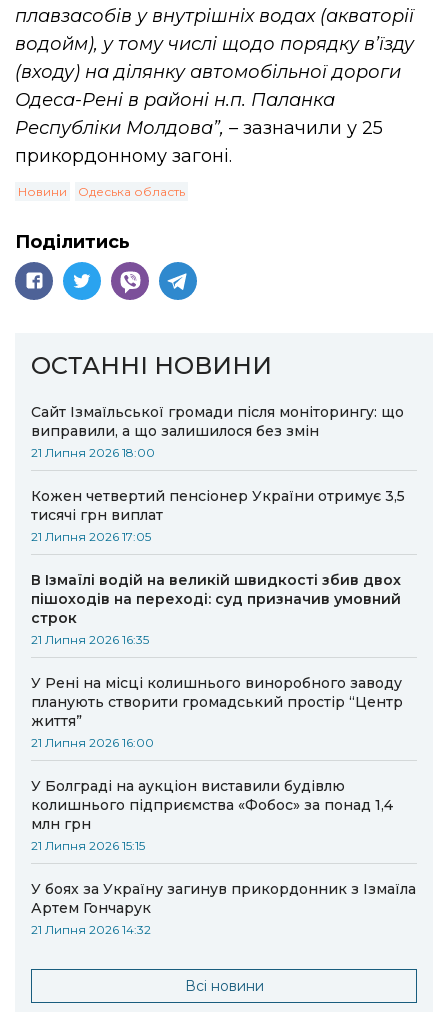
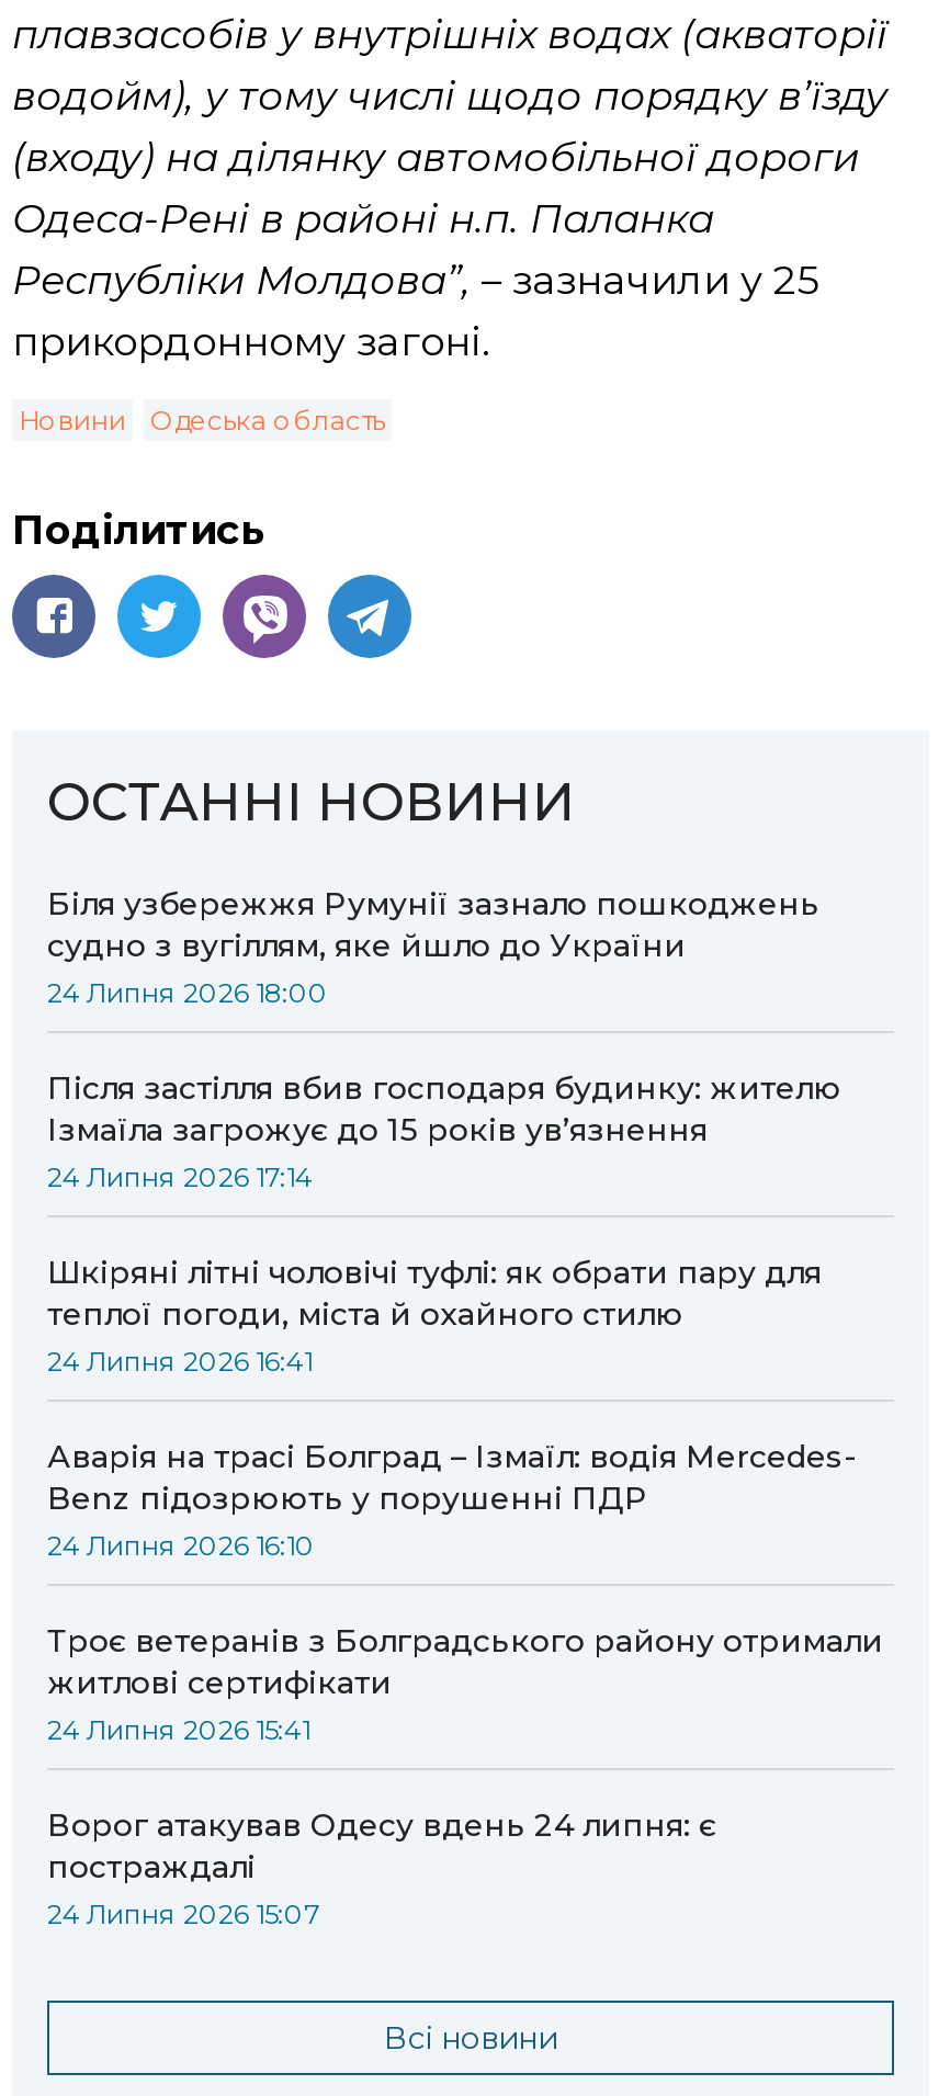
- Сайт Ізмаїльської громади після моніторингу: що
- виправили, а що залишилося без змін
- 21 Липня 2026 18:00
+ Біля узбережжя Румунії зазнало пошкоджень
+ судно з вугіллям, яке йшло до України
+ 24 Липня 2026 18:00

- Кожен четвертий пенсіонер України отримує 3,5
- тисячі грн виплат
- 21 Липня 2026 17:05
+ Після застілля вбив господаря будинку: жителю
+ Ізмаїла загрожує до 15 років ув’язнення
+ 24 Липня 2026 17:14

- В Ізмаїлі водій на великій швидкості збив двох
- пішоходів на переході: суд призначив умовний
- строк
- 21 Липня 2026 16:35
+ Шкіряні літні чоловічі туфлі: як обрати пару для
+ теплої погоди, міста й охайного стилю
+ 24 Липня 2026 16:41

- У Рені на місці колишнього виноробного заводу
- планують створити громадський простір “Центр
- життя”
- 21 Липня 2026 16:00
+ Аварія на трасі Болград – Ізмаїл: водія Mercedes-
+ Benz підозрюють у порушенні ПДР
+ 24 Липня 2026 16:10

- У Болграді на аукціон виставили будівлю
- колишнього підприємства «Фобос» за понад 1,4
- млн грн
- 21 Липня 2026 15:15
+ Троє ветеранів з Болградського району отримали
+ житлові сертифікати
+ 24 Липня 2026 15:41

- У боях за Україну загинув прикордонник з Ізмаїла
- Артем Гончарук
- 21 Липня 2026 14:32
+ Ворог атакував Одесу вдень 24 липня: є
+ постраждалі
+ 24 Липня 2026 15:07
